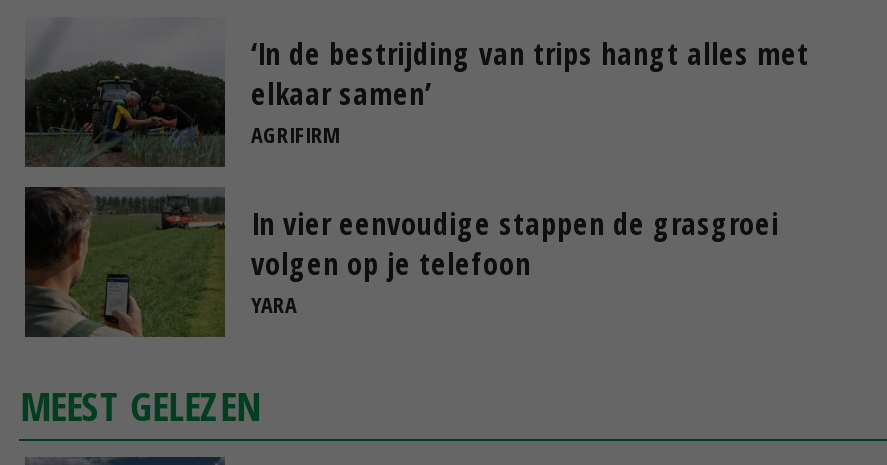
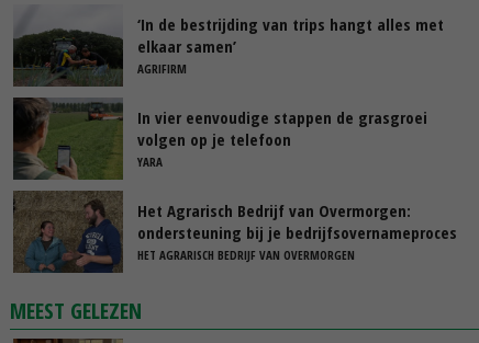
+ [image]
+ Het Agrarisch Bedrijf van Overmorgen:
+ ondersteuning bij je bedrijfsovernameproces
+ HET AGRARISCH BEDRIJF VAN OVERMORGEN
